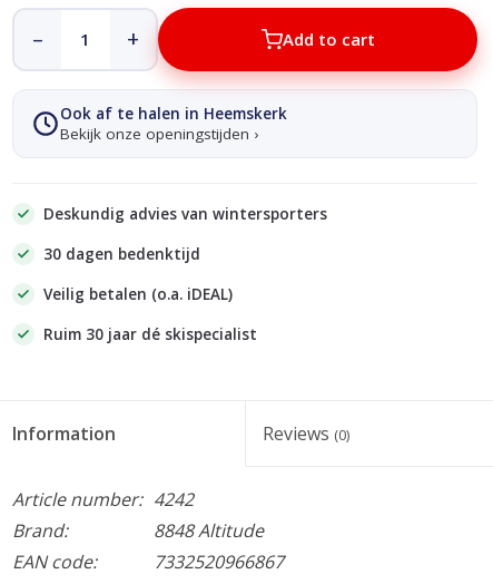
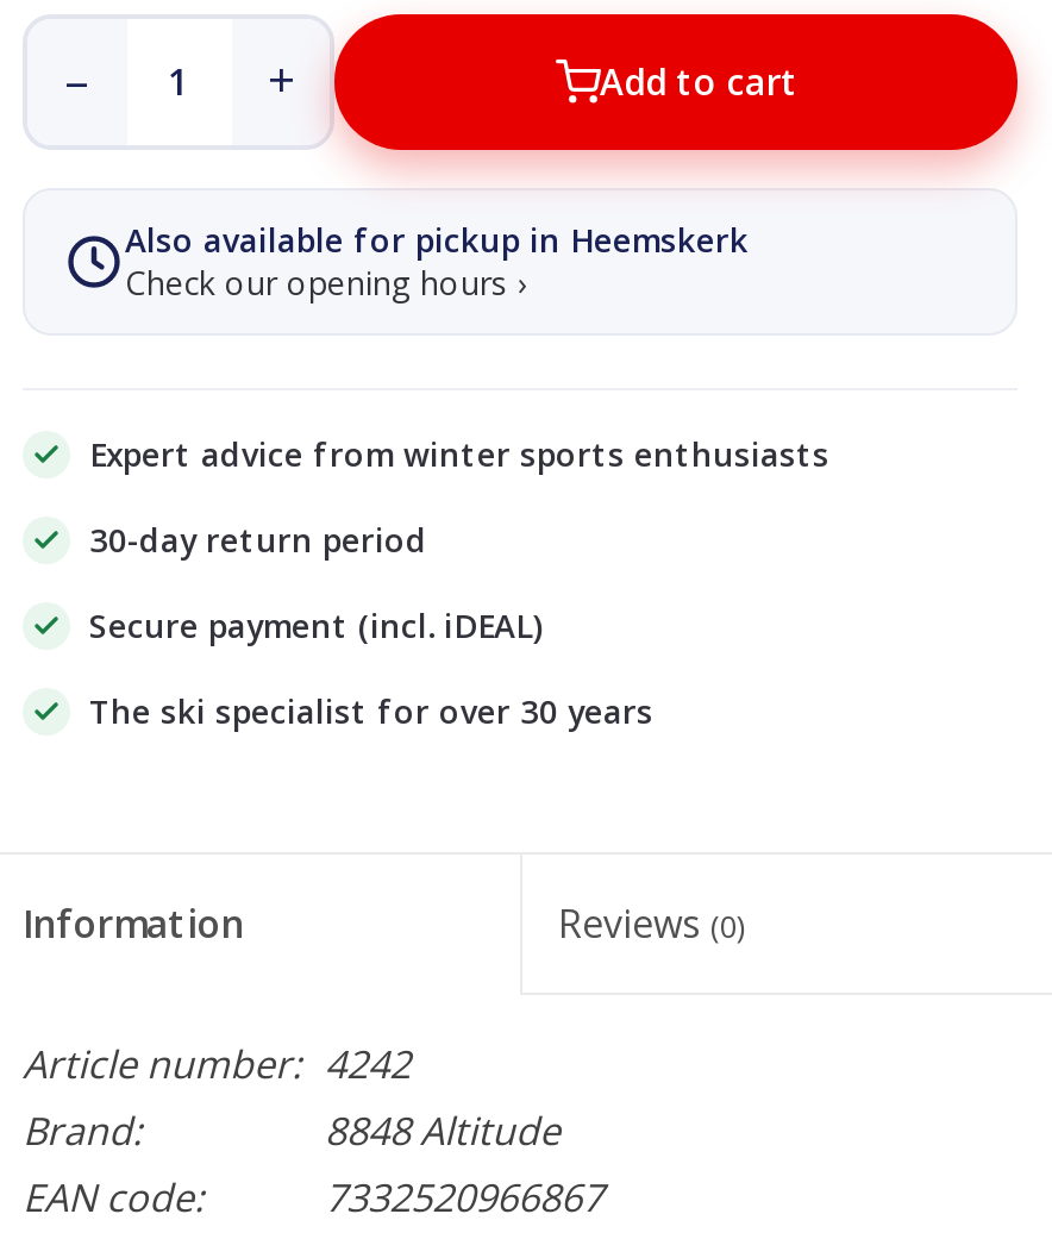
- Ook af te halen in Heemskerk
- Bekijk onze openingstijden ›
+ Also available for pickup in Heemskerk
+ Check our opening hours ›

- Deskundig advies van wintersporters
+ Expert advice from winter sports enthusiasts

- 30 dagen bedenktijd
+ 30-day return period

- Veilig betalen (o.a. iDEAL)
+ Secure payment (incl. iDEAL)

- Ruim 30 jaar dé skispecialist
+ The ski specialist for over 30 years
